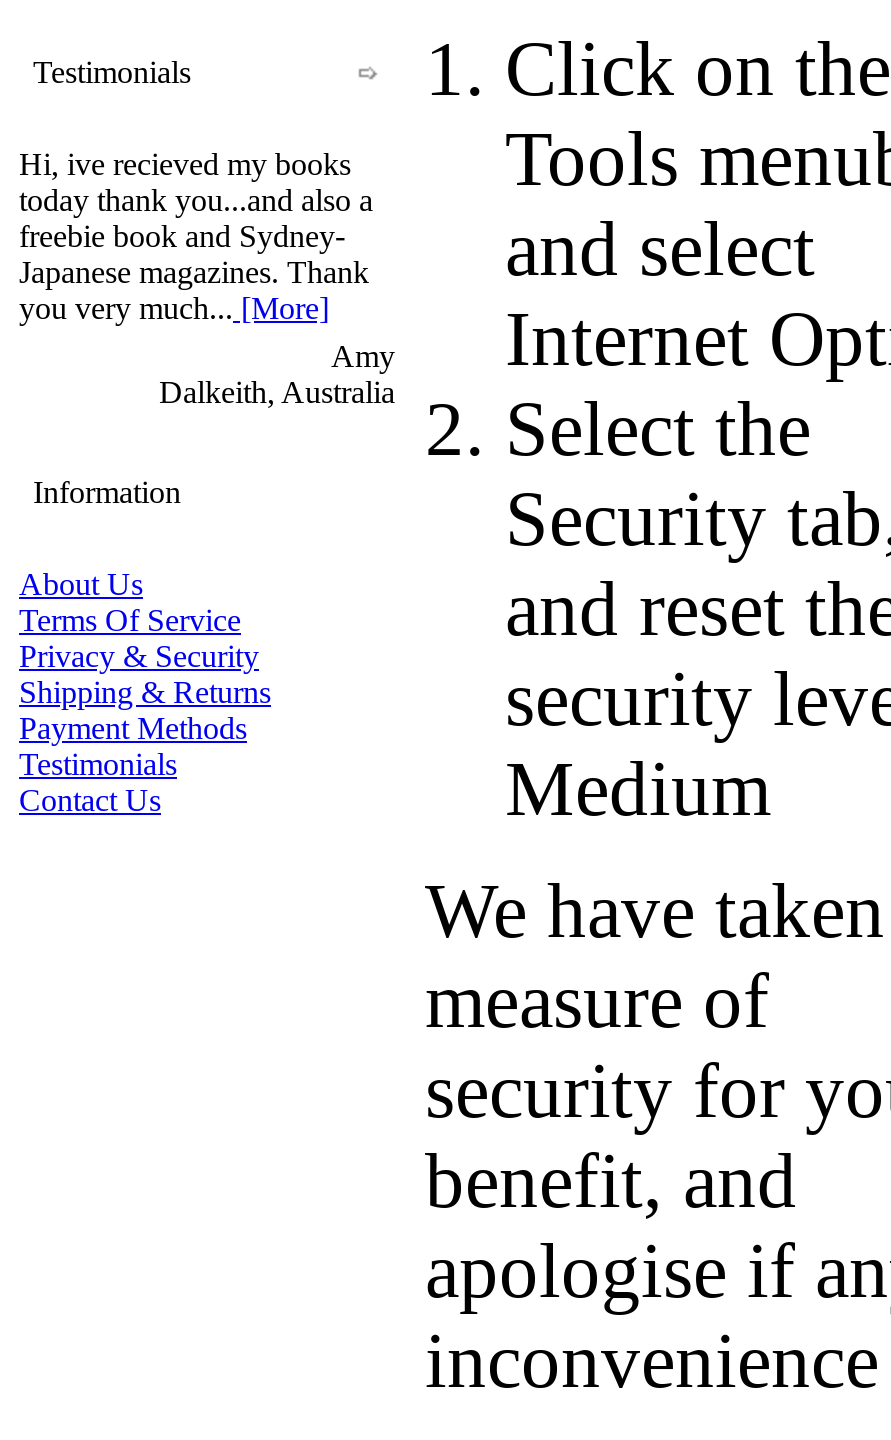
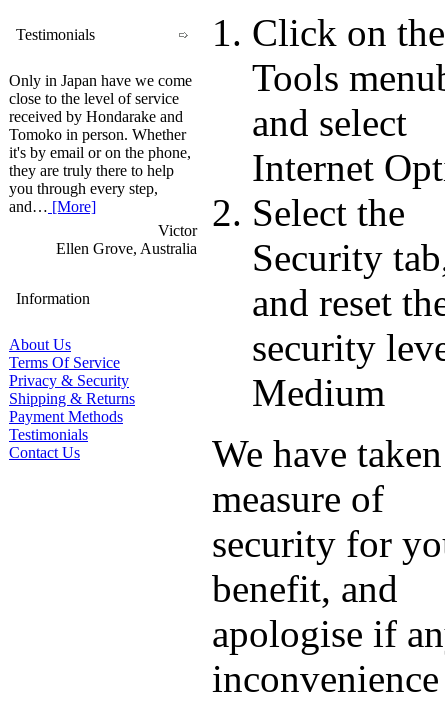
- Hi, ive recieved my books
- today thank you...and also a
- freebie book and Sydney-
- Japanese magazines. Thank
- you very much... [More]
- Amy
- Dalkeith, Australia
+ Only in Japan have we come
+ close to the level of service
+ received by Hondarake and
+ Tomoko in person. Whether
+ it's by email or on the phone,
+ they are truly there to help
+ you through every step,
+ and… [More]
+ Victor
+ Ellen Grove, Australia

moved down: Information | About Us | Terms Of Service | Privacy & Security | Shipping & Returns | Payment Methods | Testimonials | Contact Us
